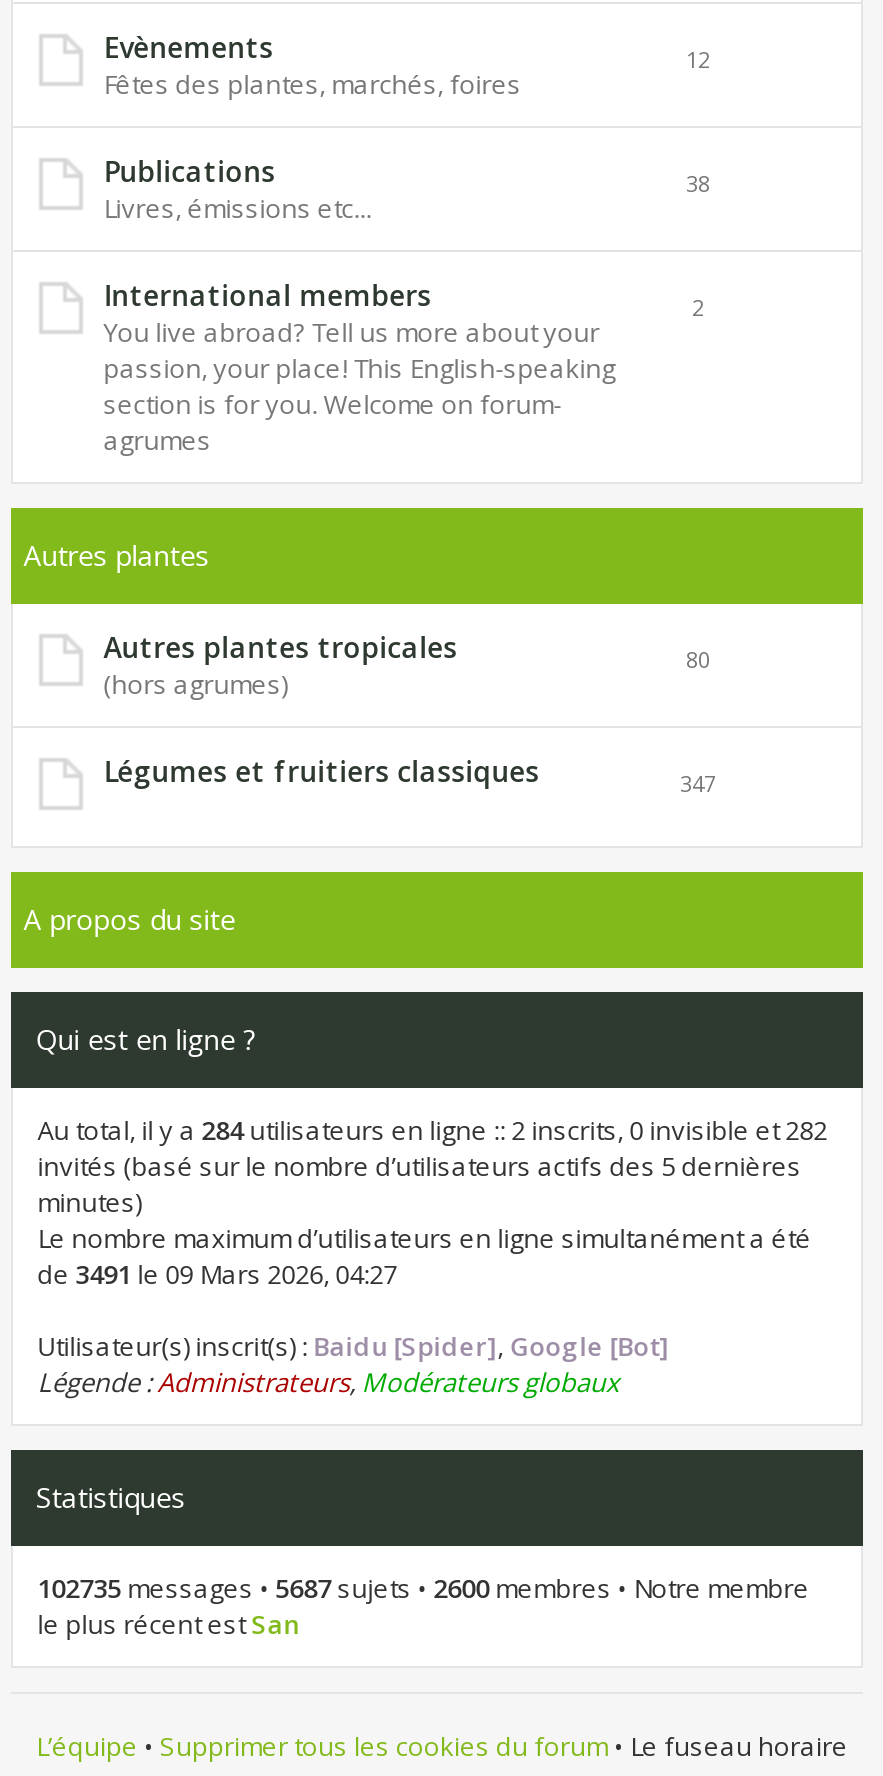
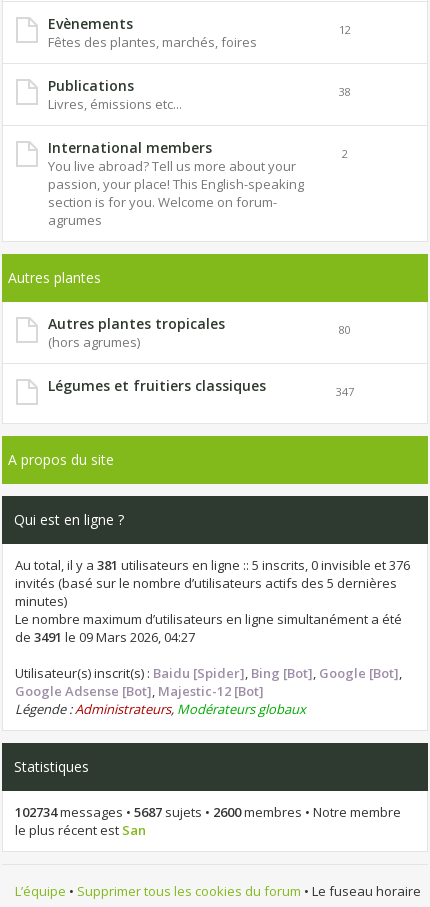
- Au total, il y a 284utilisateurs en ligne :: 2 inscrits, 0 invisible et 282
+ Au total, il y a 381utilisateurs en ligne :: 5 inscrits, 0 invisible et 376

- Utilisateur(s) inscrit(s) : Baidu [Spider], Google [Bot]
+ Utilisateur(s) inscrit(s) : Baidu [Spider], Bing [Bot], Google [Bot],
+ Google Adsense [Bot], Majestic-12 [Bot]

- 102735 messages • 5687sujets • 2600 membres • Notre membre
+ 102734 messages • 5687sujets • 2600 membres • Notre membre
